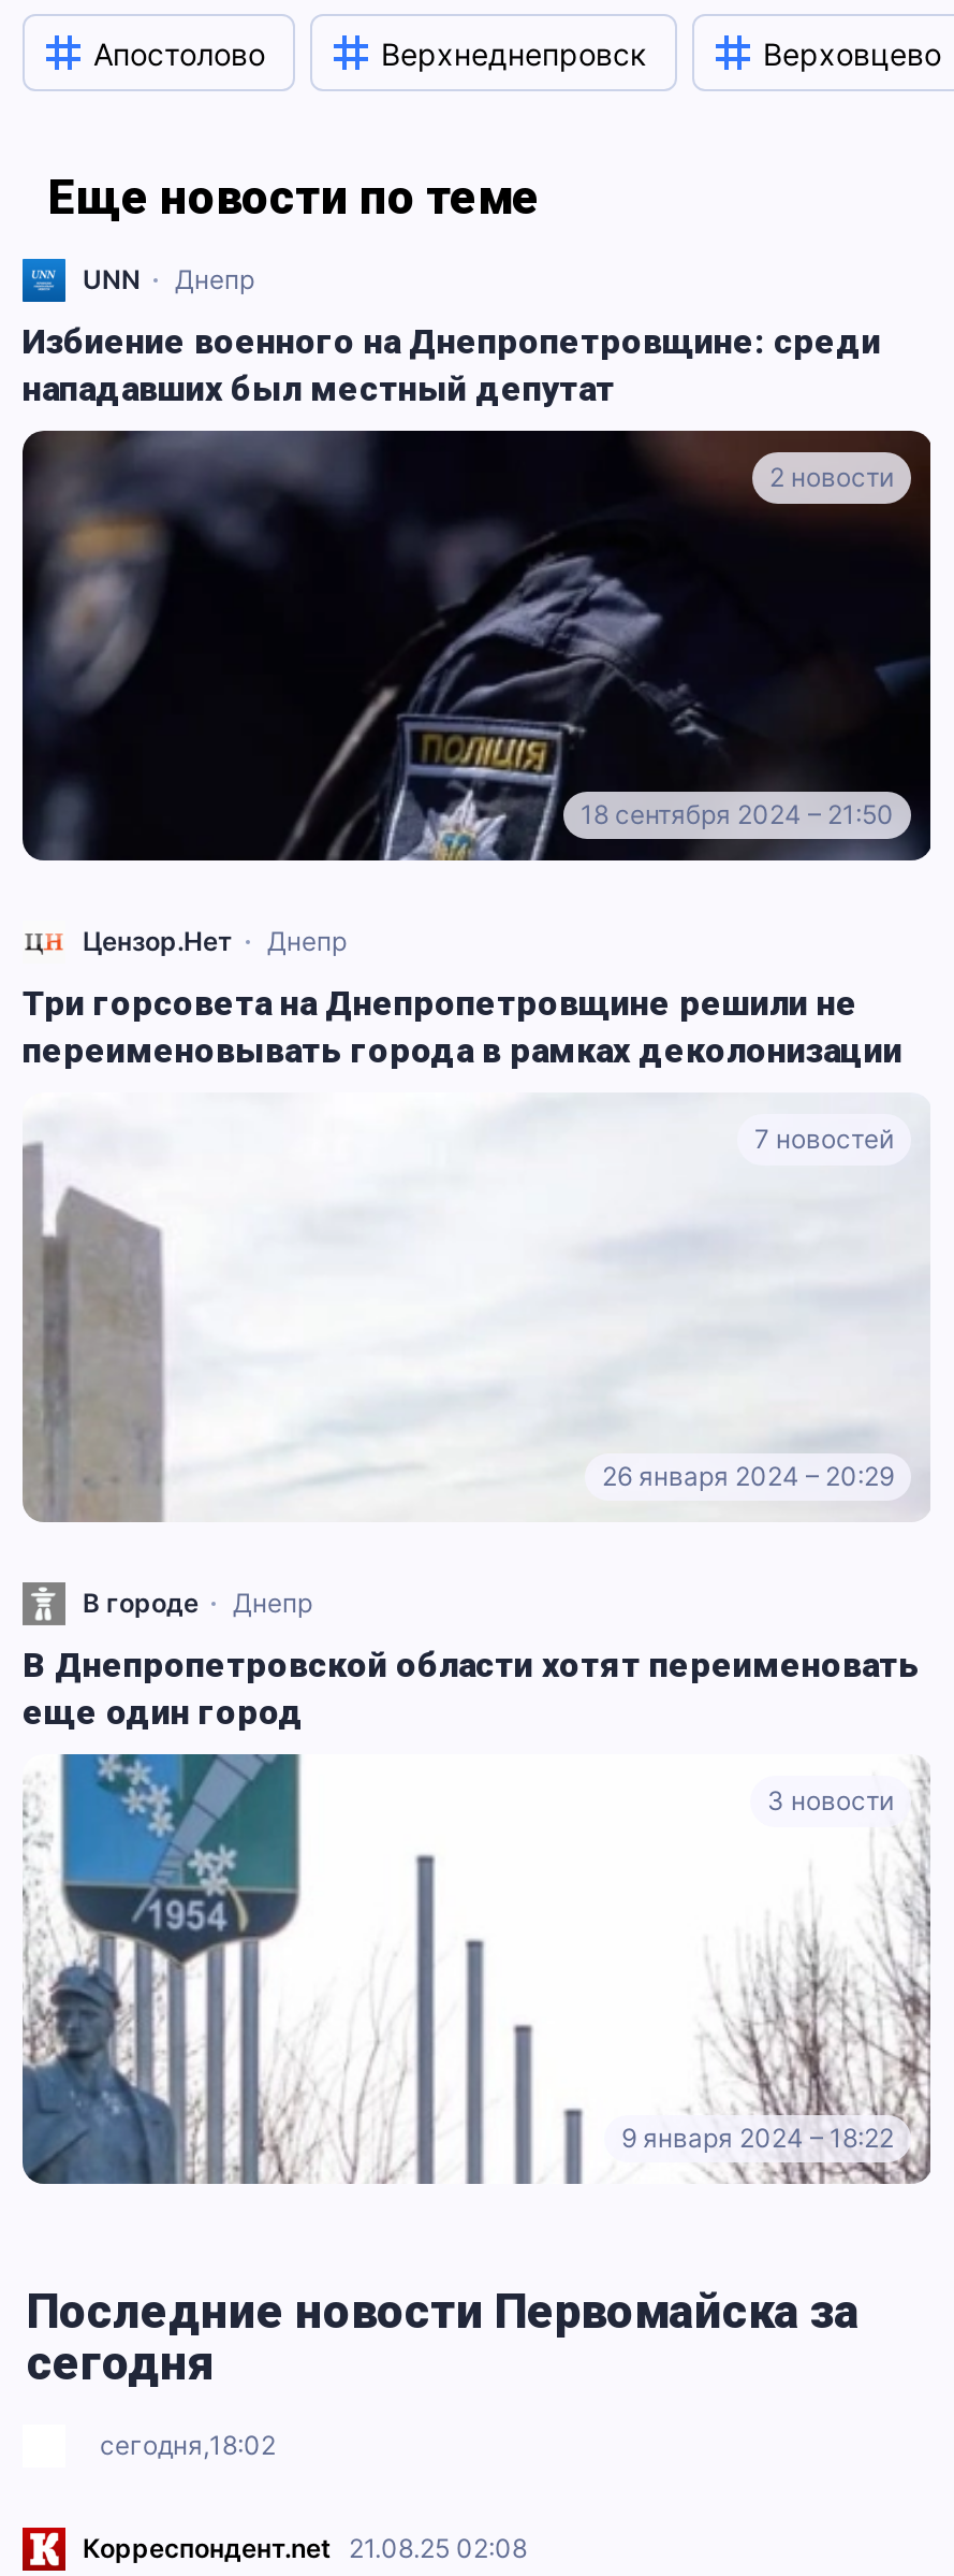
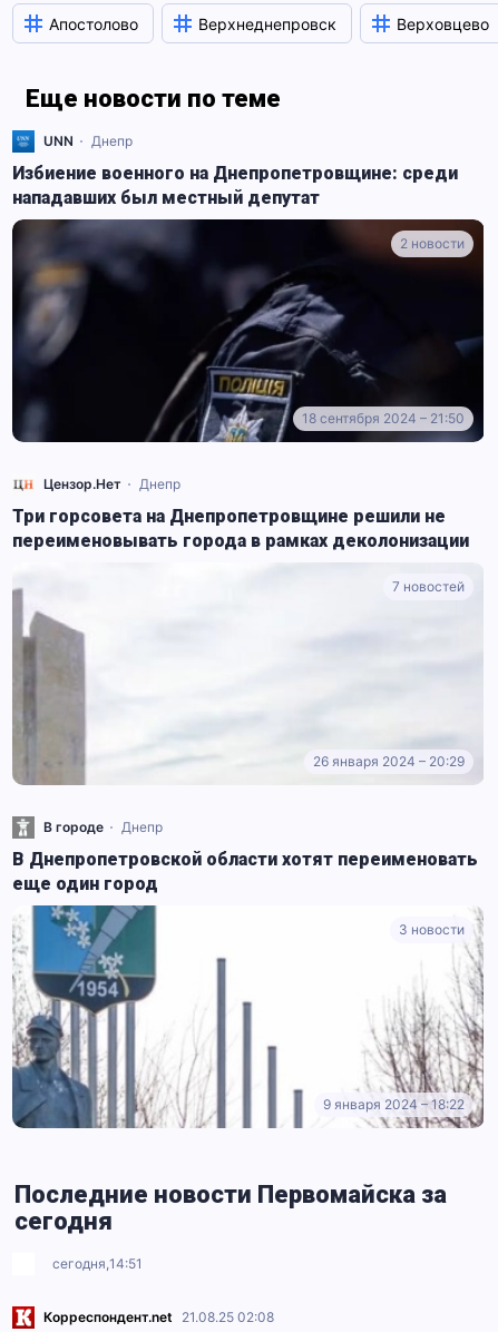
- сегодня,18:02
+ сегодня,14:51
